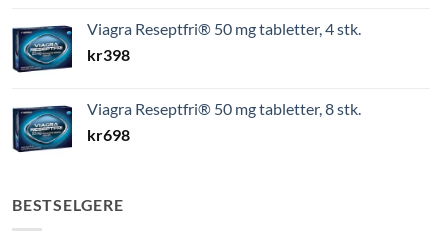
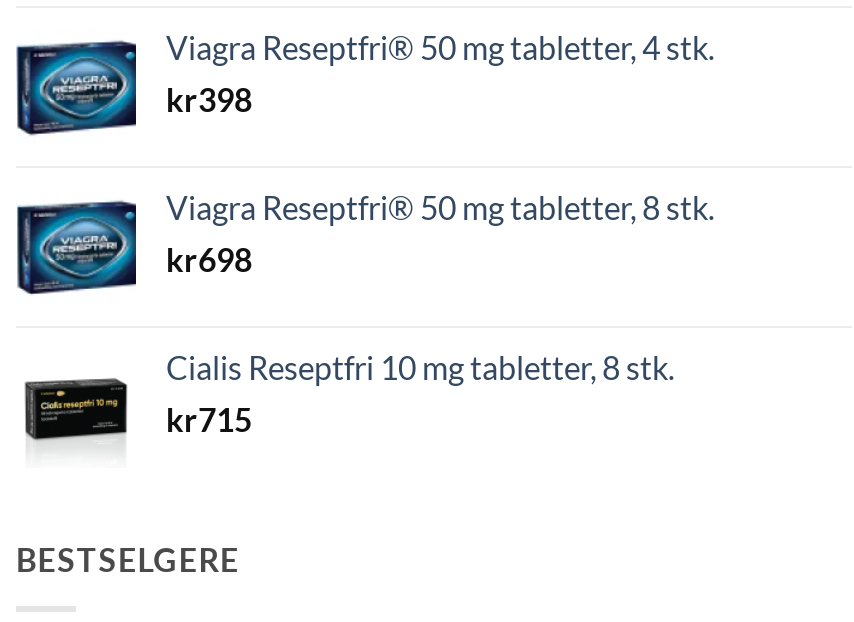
+ [image]
+ Cialis Reseptfri 10 mg tabletter, 8 stk.
+ kr715
